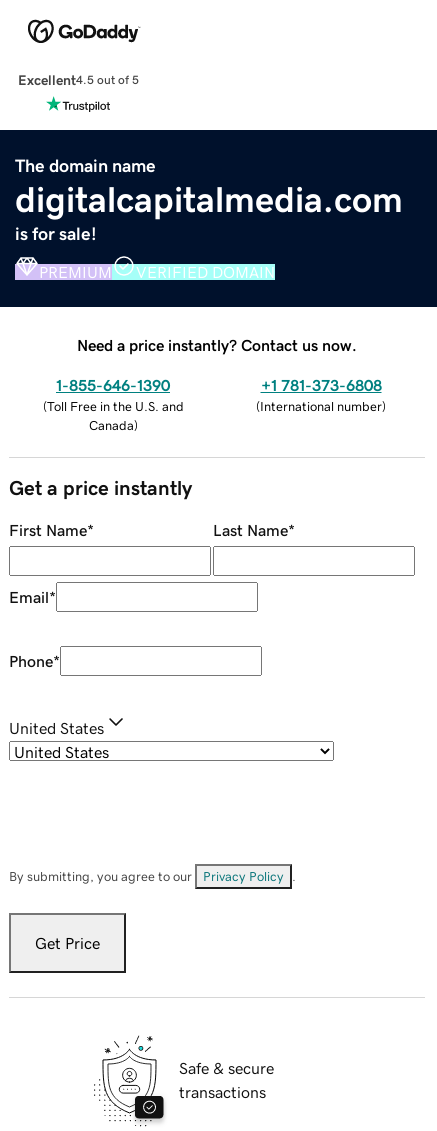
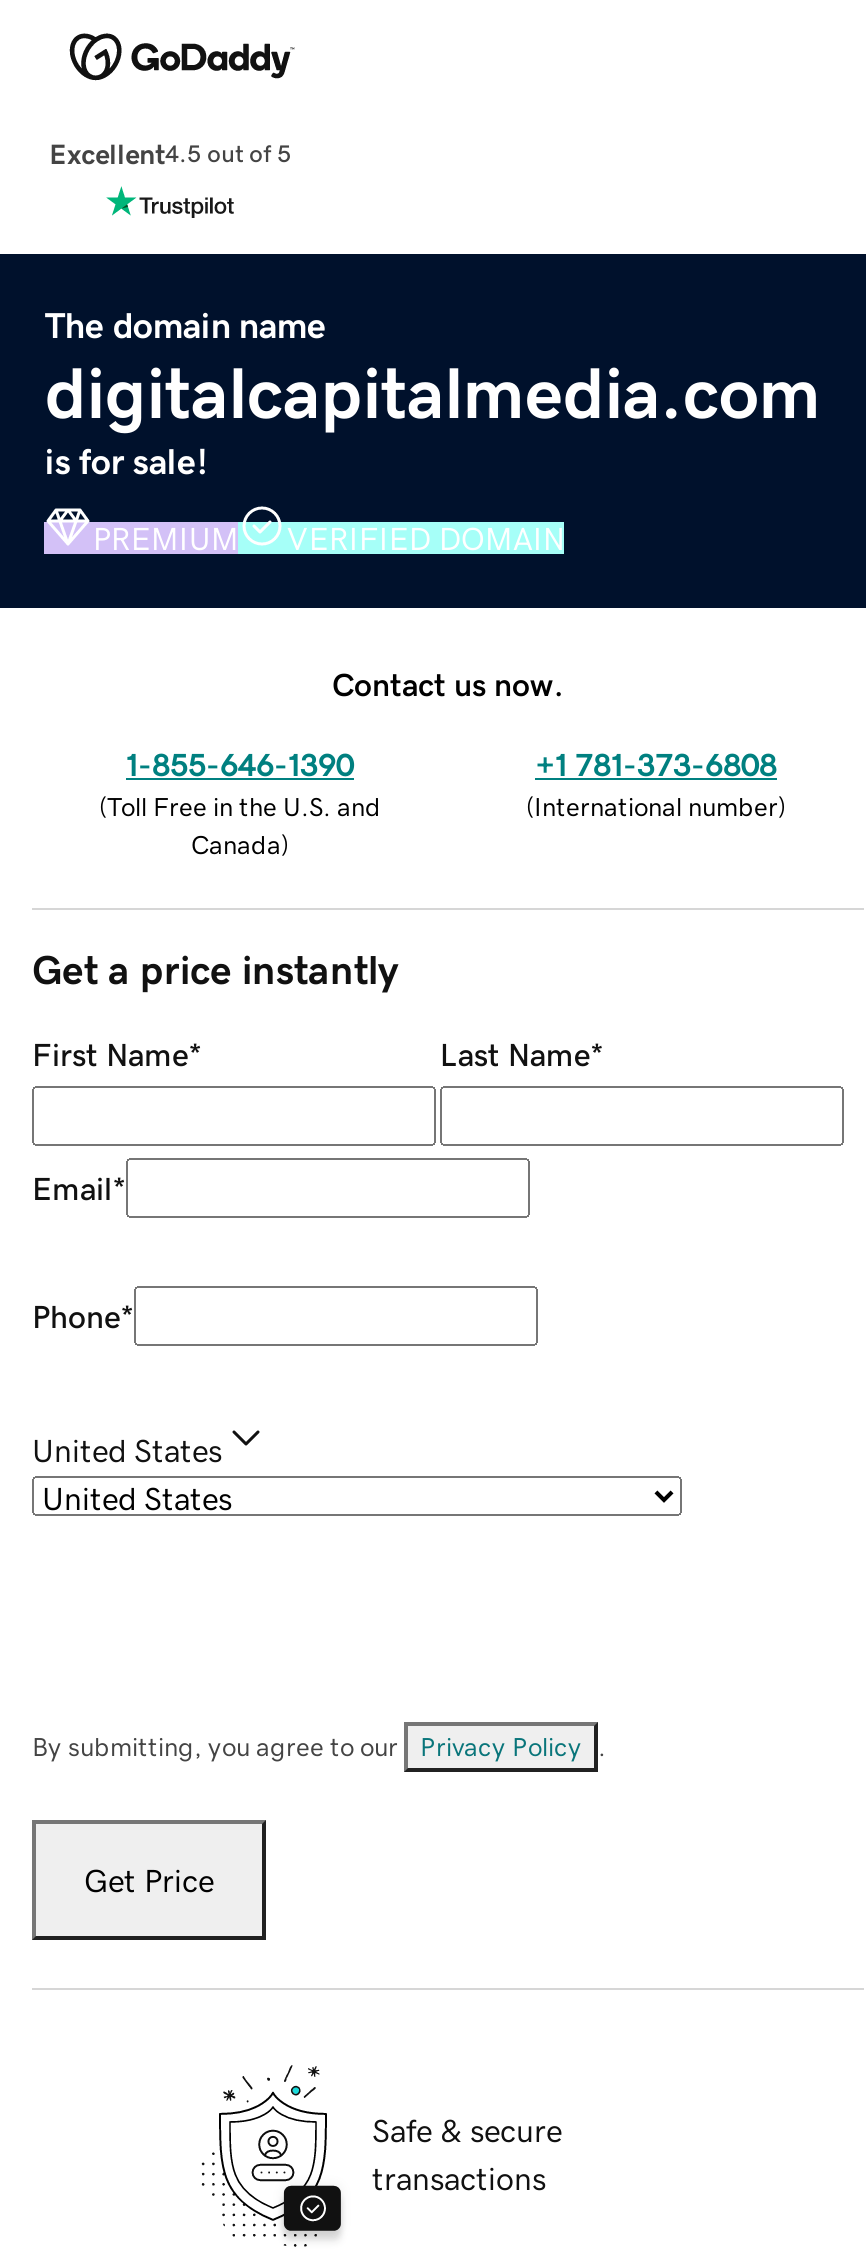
- Need a price instantly? Contact us now.
+ Contact us now.
